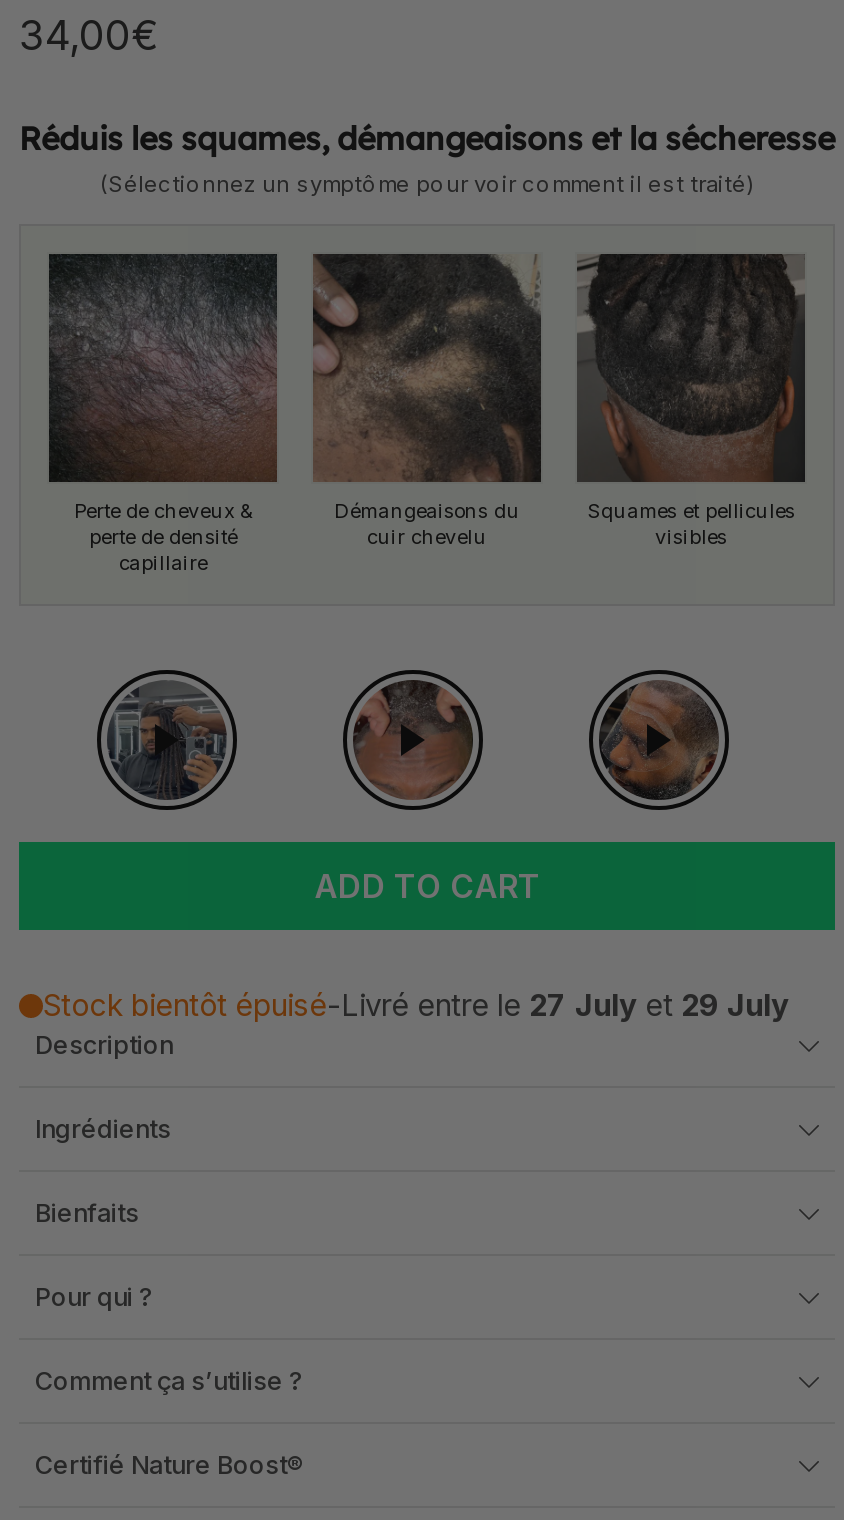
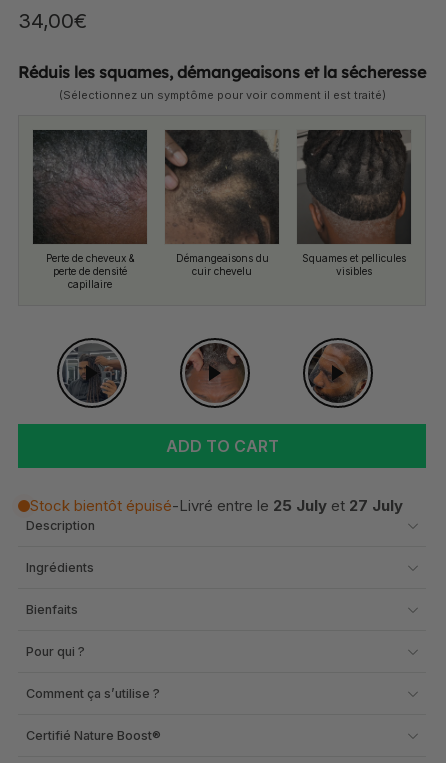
- Stock bientôt épuisé-Livré entre le 27 July et 29 July
+ Stock bientôt épuisé-Livré entre le 25 July et 27 July
